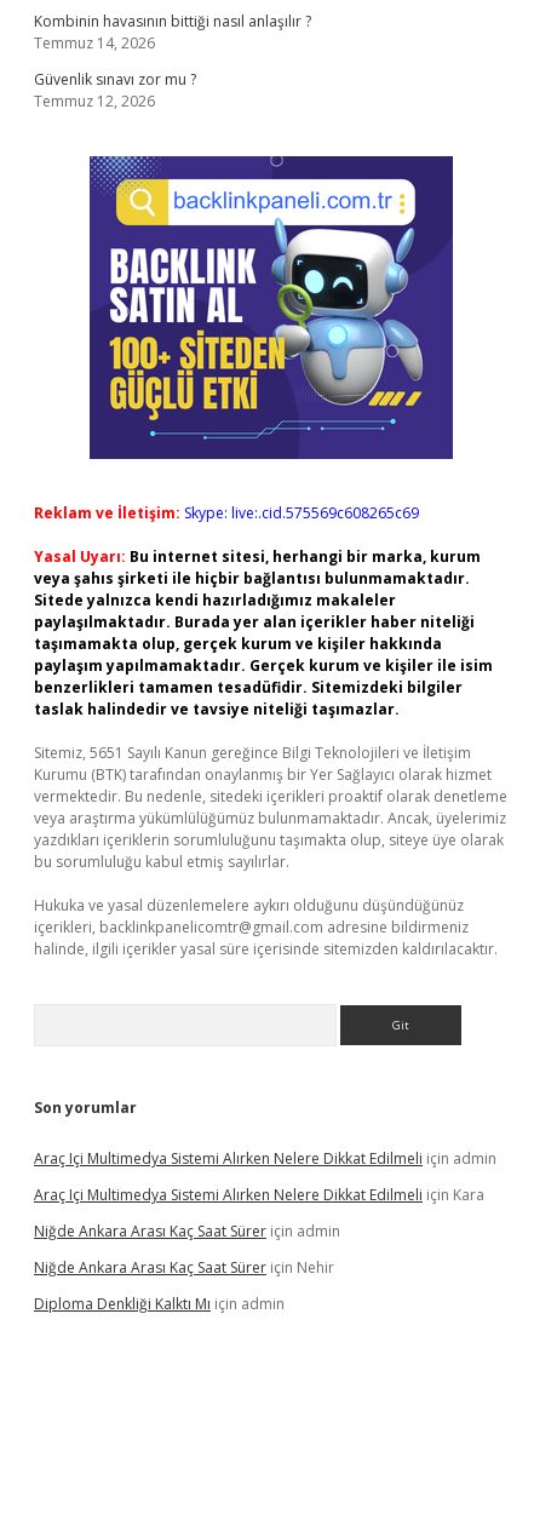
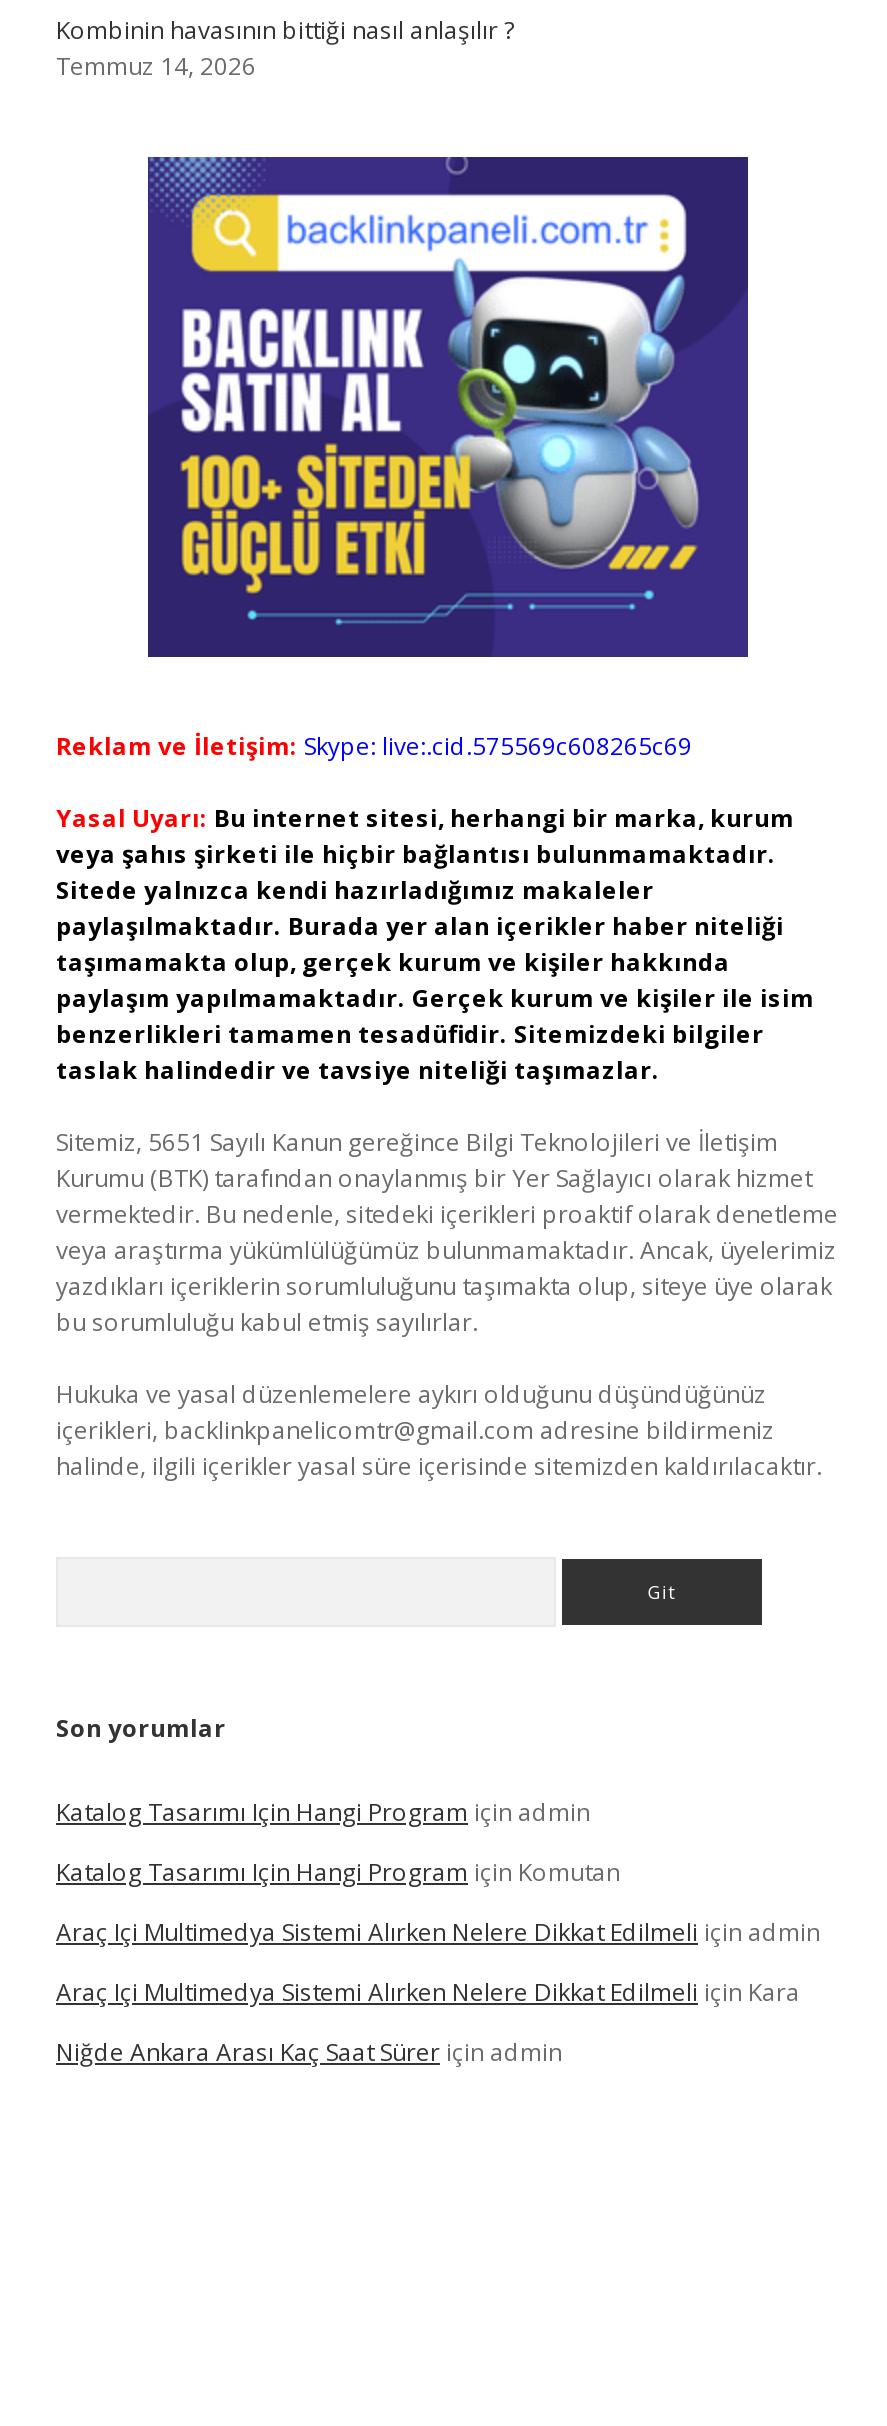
- Güvenlik sınavı zor mu ?
- Temmuz 12, 2026

+ Katalog Tasarımı Için Hangi Program için admin
+ Katalog Tasarımı Için Hangi Program için Komutan

- Niğde Ankara Arası Kaç Saat Sürer için Nehir
- Diploma Denkliği Kalktı Mı için admin
